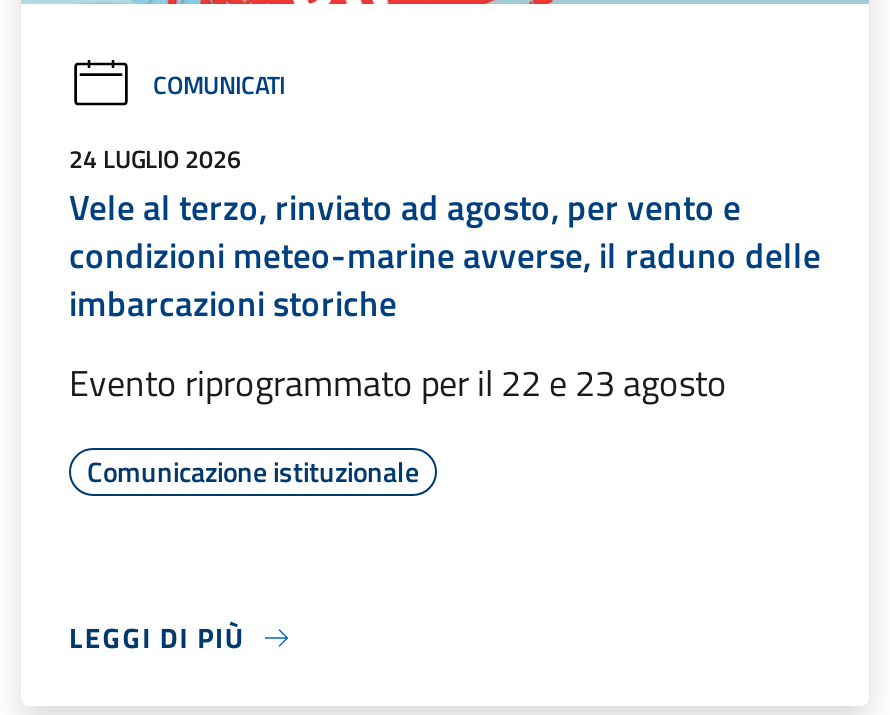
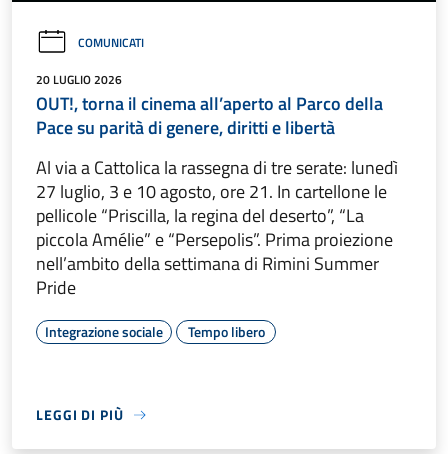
- 24 LUGLIO 2026
- Vele al terzo, rinviato ad agosto, per vento e
- condizioni meteo-marine avverse, il raduno delle
- imbarcazioni storiche
+ 20 LUGLIO 2026
+ OUT!, torna il cinema all’aperto al Parco della
+ Pace su parità di genere, diritti e libertà

- Evento riprogrammato per il 22 e 23 agosto
+ Al via a Cattolica la rassegna di tre serate: lunedì
+ 27 luglio, 3 e 10 agosto, ore 21. In cartellone le
+ pellicole “Priscilla, la regina del deserto”, “La
+ piccola Amélie” e “Persepolis”. Prima proiezione
+ nell’ambito della settimana di Rimini Summer
+ Pride

- Comunicazione istituzionale
+ Integrazione sociale
+ Tempo libero
